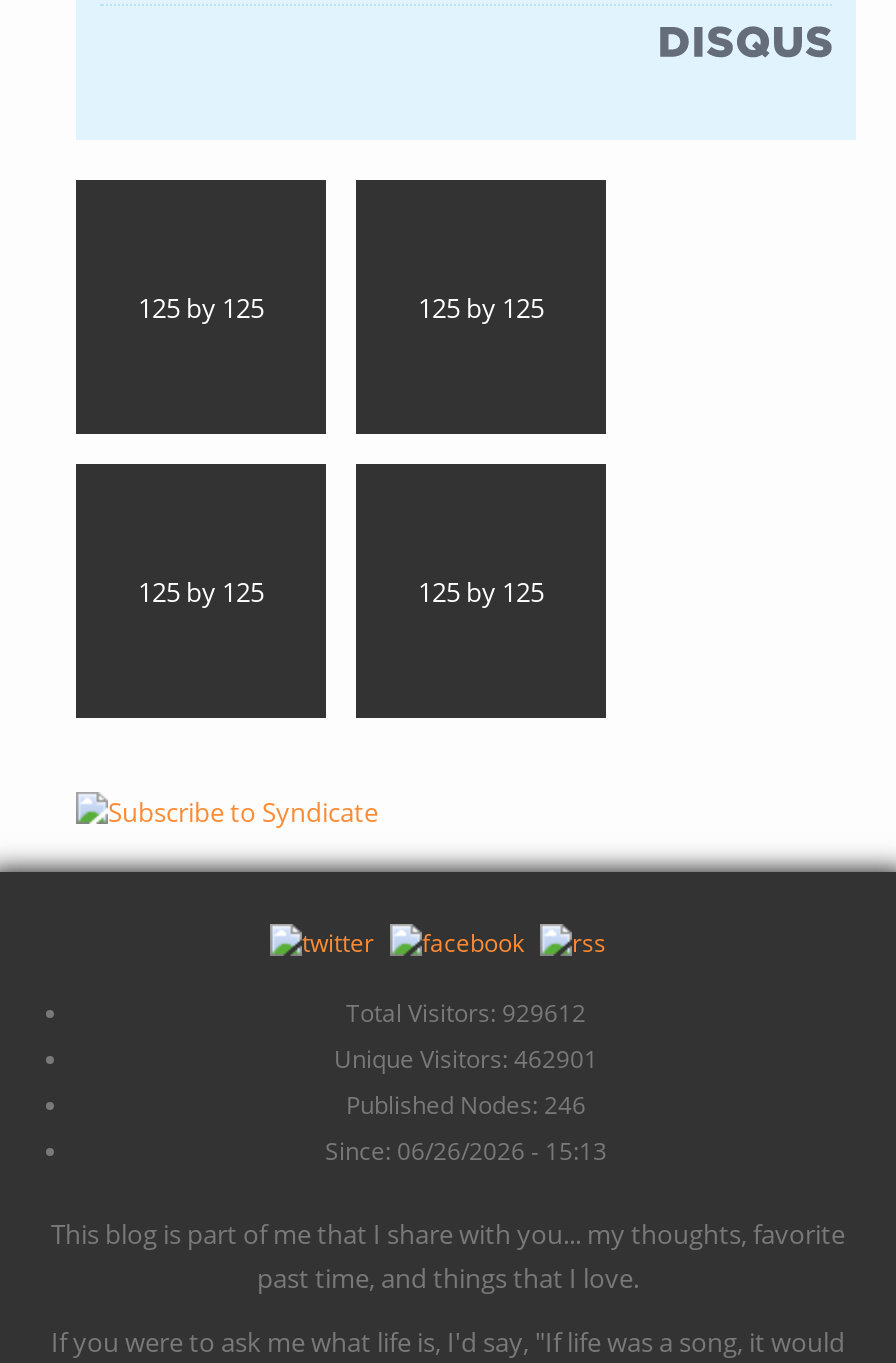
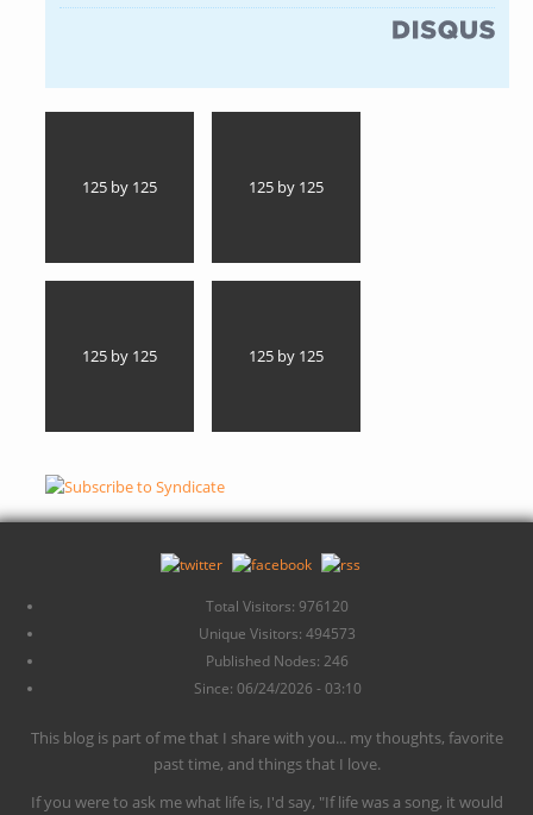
- Total Visitors: 929612
+ Total Visitors: 976120

- Unique Visitors: 462901
+ Unique Visitors: 494573

- Since: 06/26/2026 - 15:13
+ Since: 06/24/2026 - 03:10
